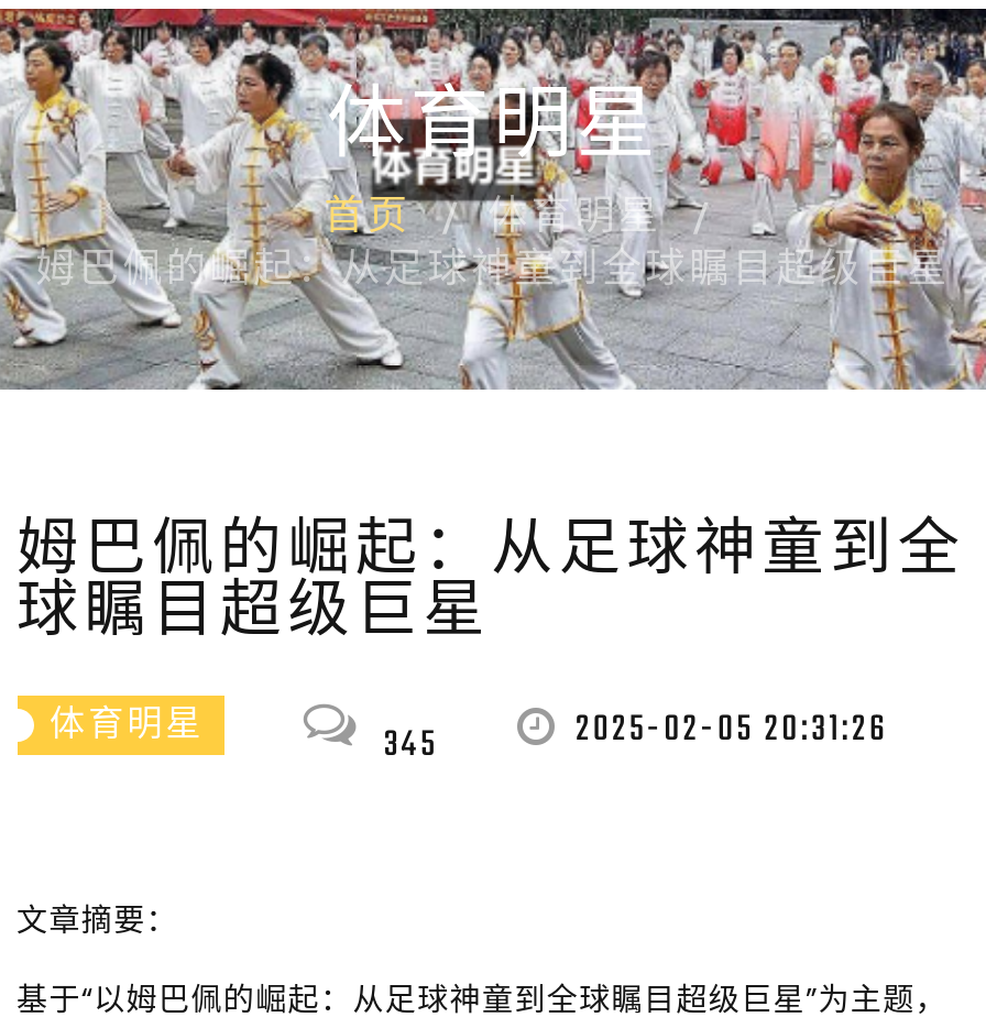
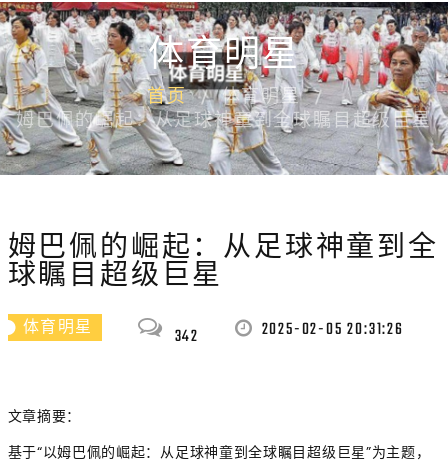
- 345
+ 342
